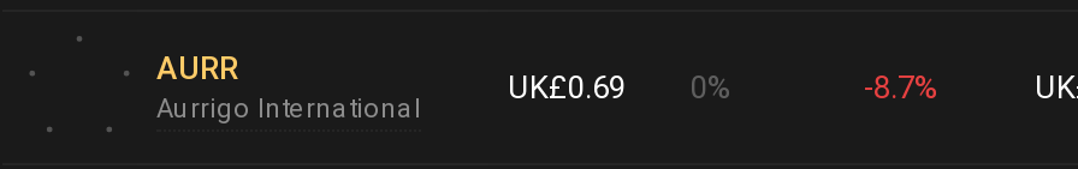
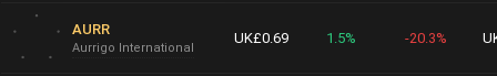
- 0%
+ 1.5%

- -8.7%
+ -20.3%
